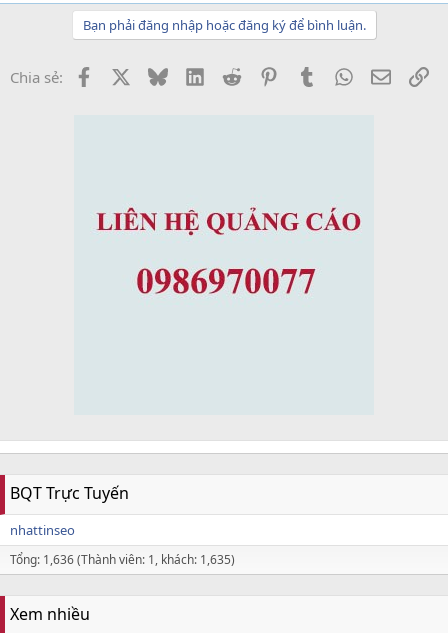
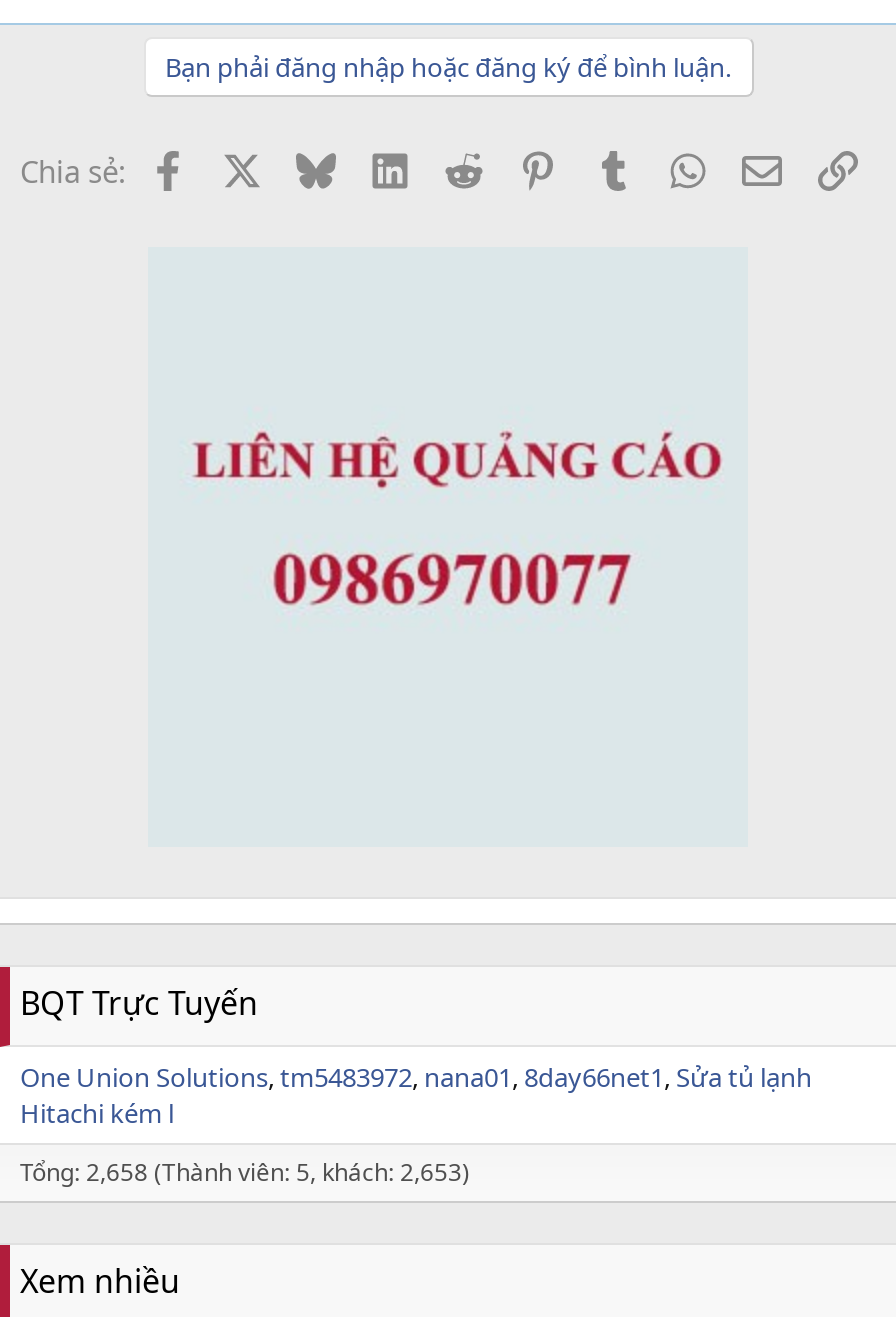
- nhattinseo
+ One Union Solutions tm5483972 nana01 8day66net1 Sửa tủ lạnh
+ Hitachi kém l

- Tổng: 1,636 (Thành viên: 1, khách: 1,635)
+ Tổng: 2,658 (Thành viên: 5, khách: 2,653)
